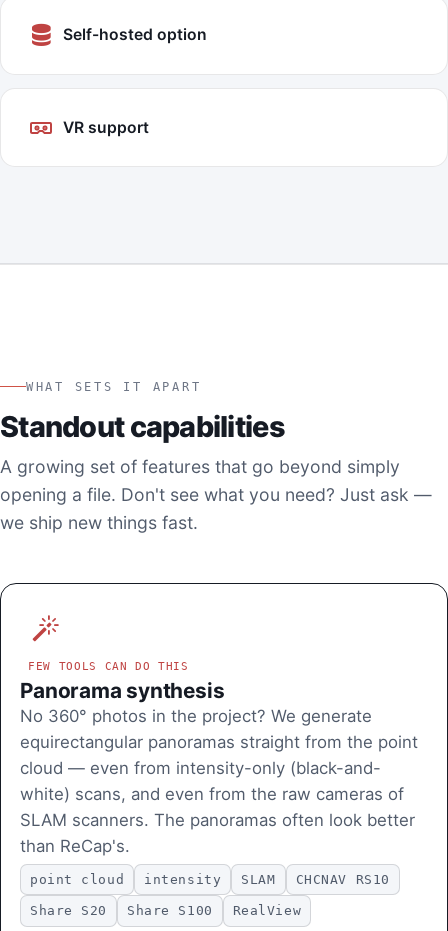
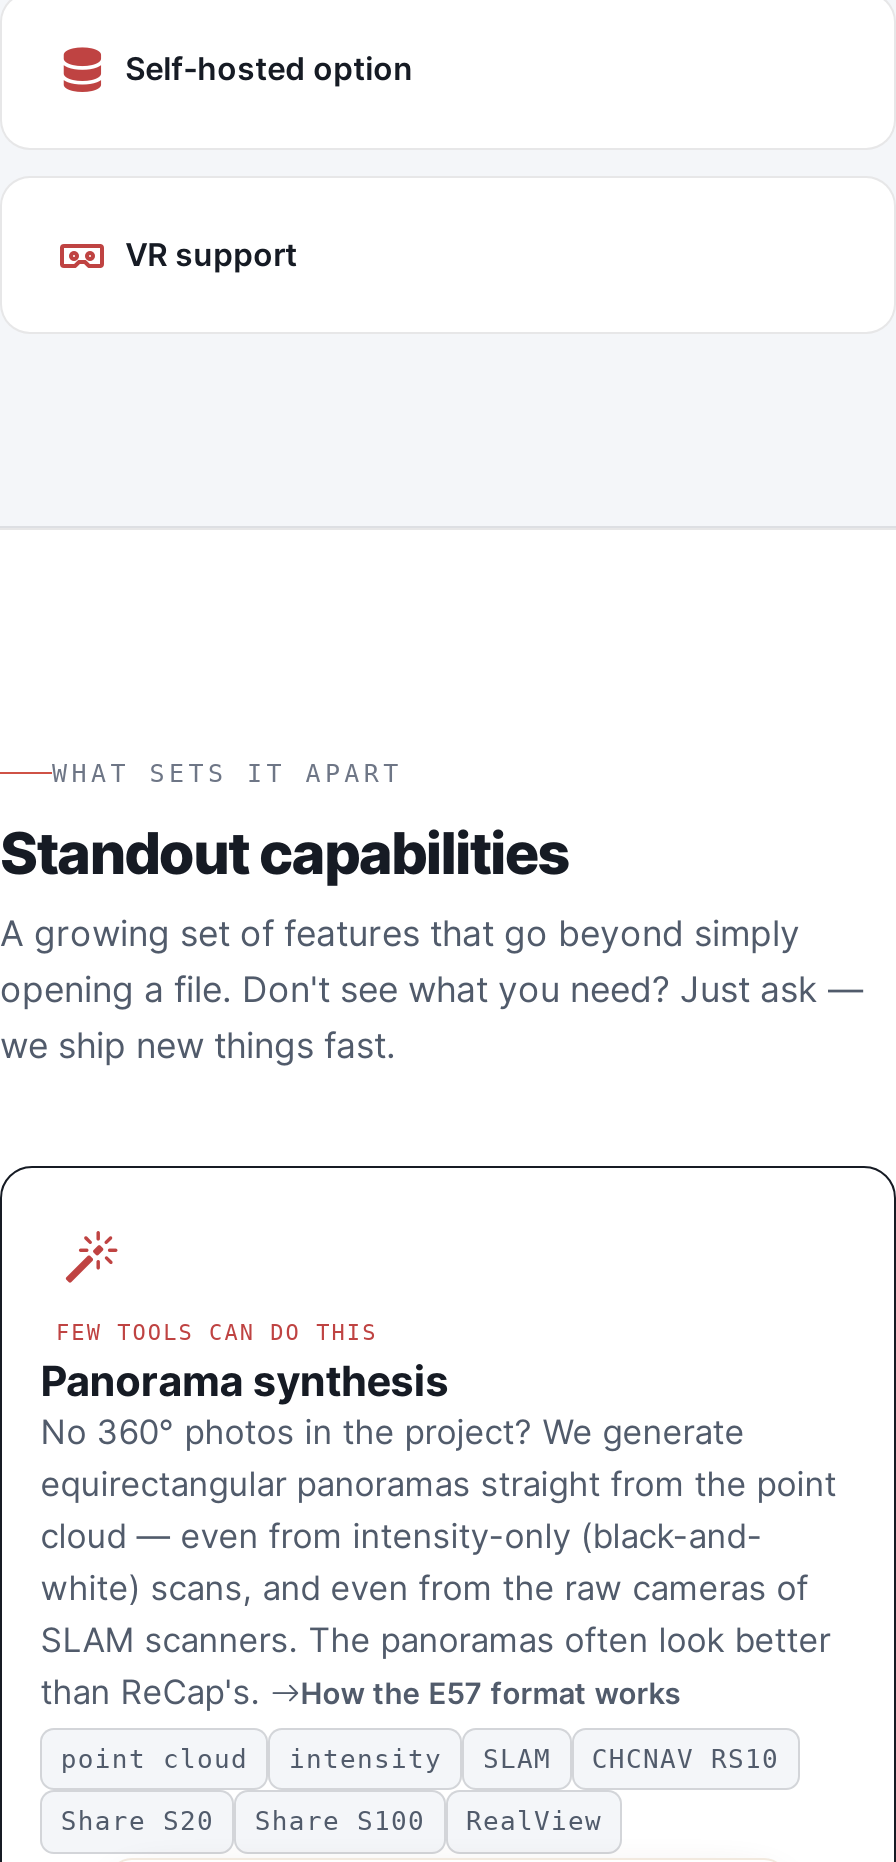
+ How the E57 format works
